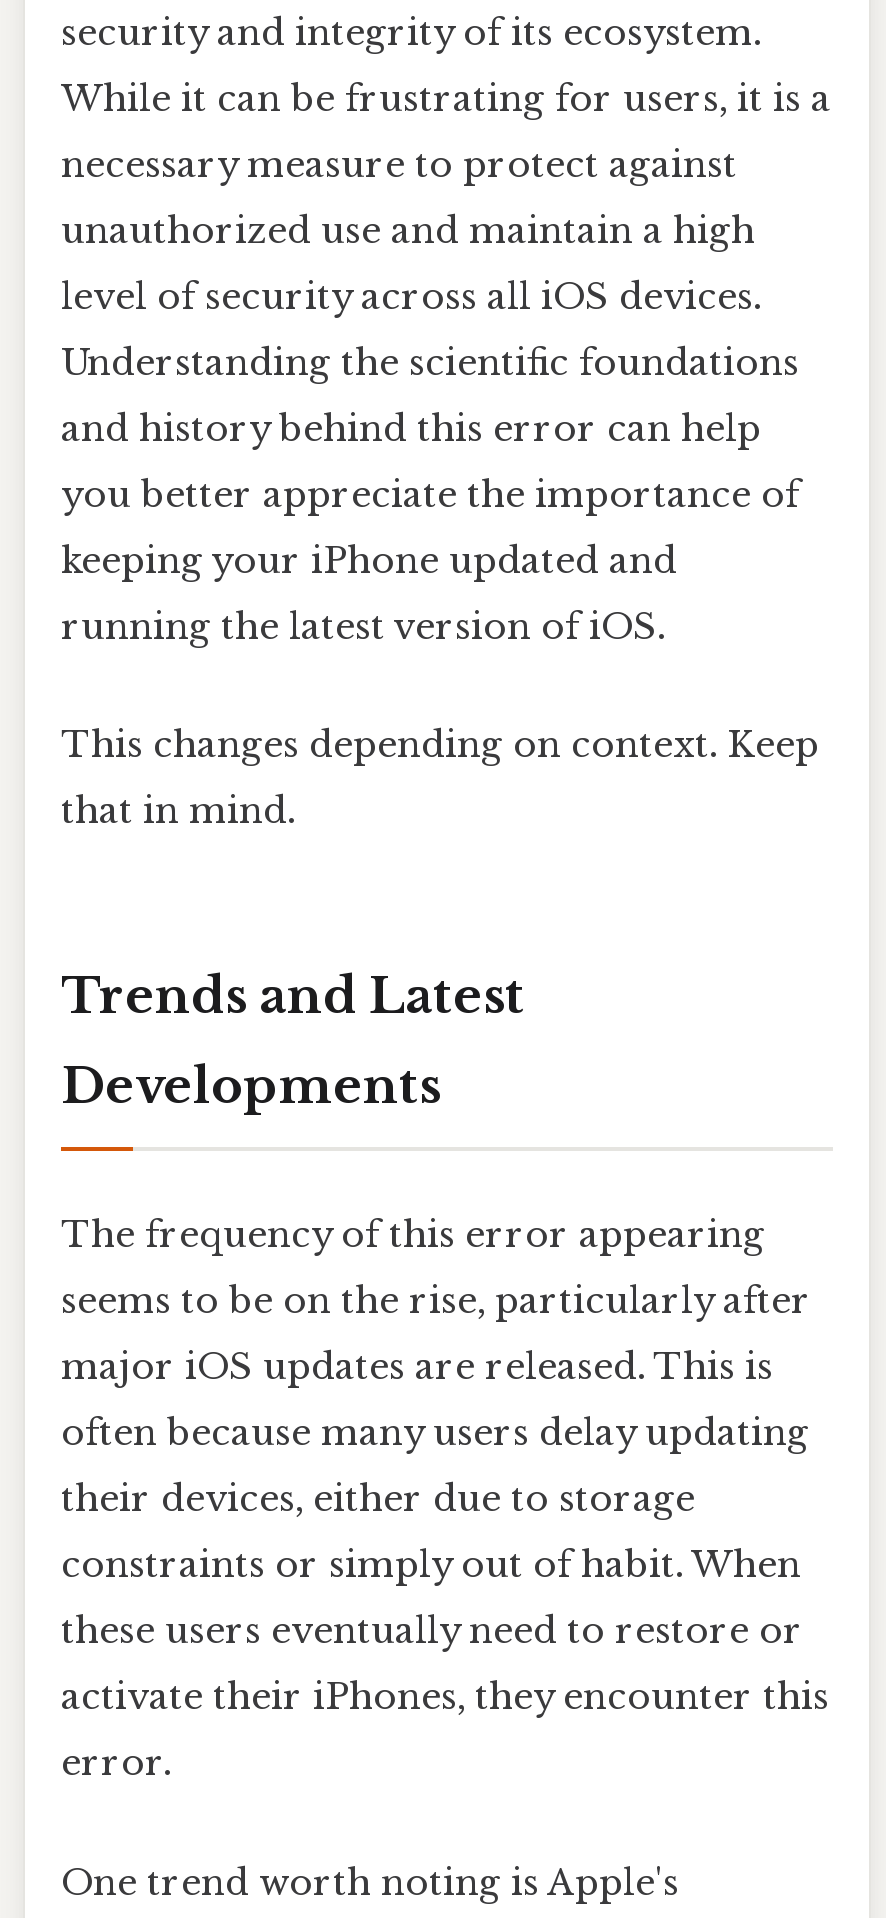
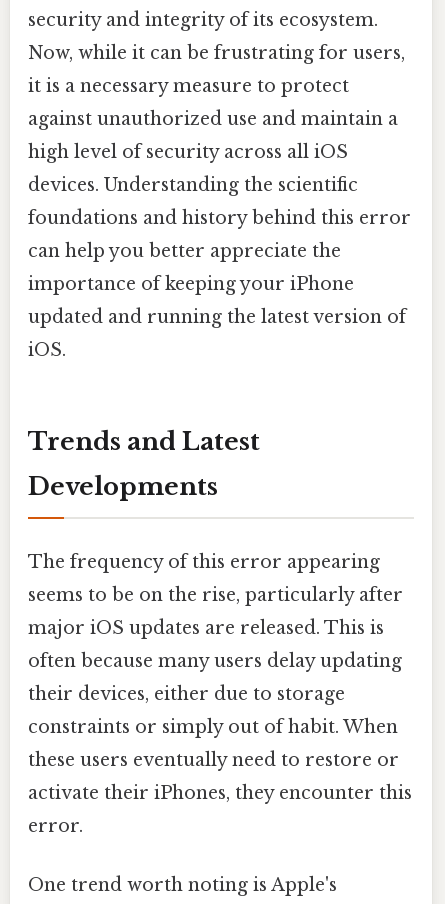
- While it can be frustrating for users, it is a
- necessary measure to protect against
- unauthorized use and maintain a high
- level of security across all iOS devices.
- Understanding the scientific foundations
- and history behind this error can help
- you better appreciate the importance of
- keeping your iPhone updated and
- running the latest version of iOS.
- This changes depending on context. Keep
- that in mind.
+ Now, while it can be frustrating for users,
+ it is a necessary measure to protect
+ against unauthorized use and maintain a
+ high level of security across all iOS
+ devices. Understanding the scientific
+ foundations and history behind this error
+ can help you better appreciate the
+ importance of keeping your iPhone
+ updated and running the latest version of
+ iOS.
